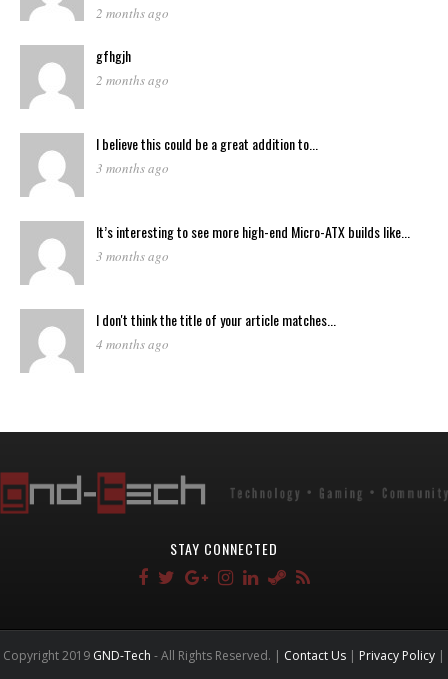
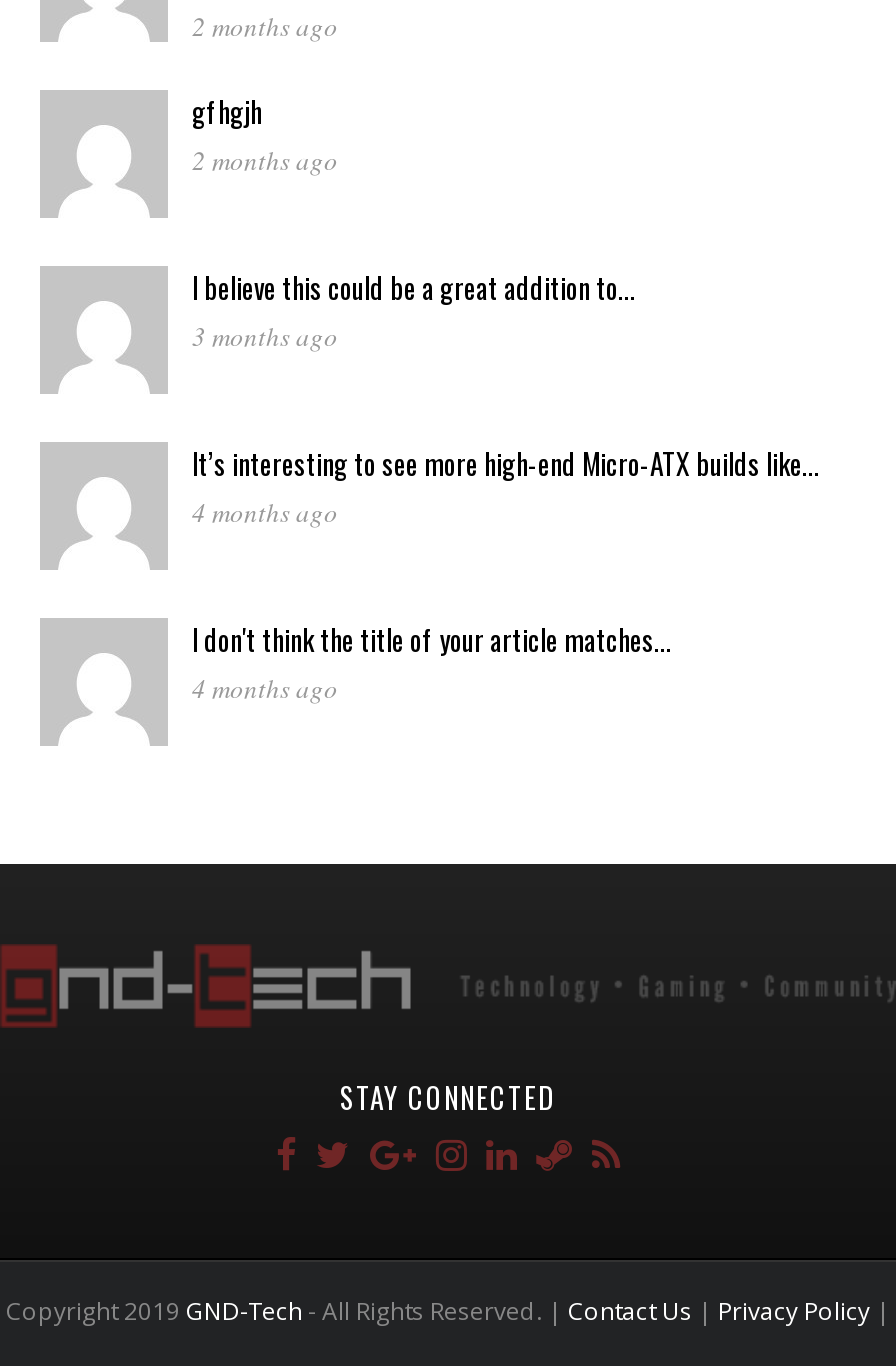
- 3 months ago
+ 4 months ago
